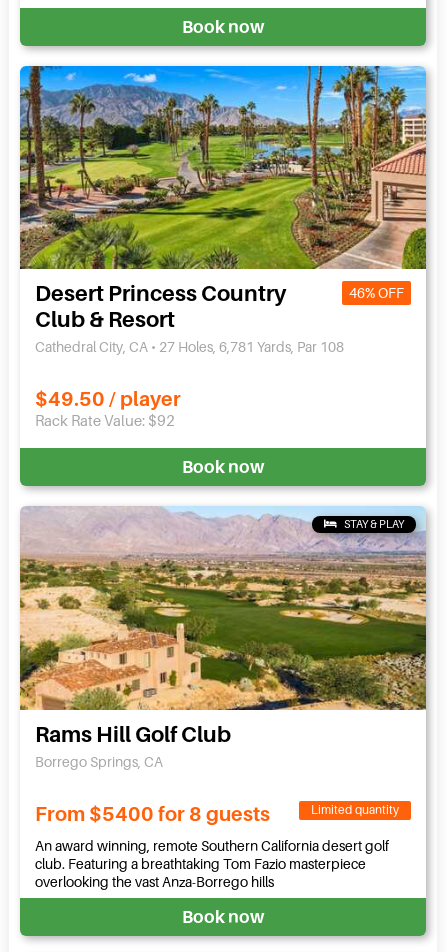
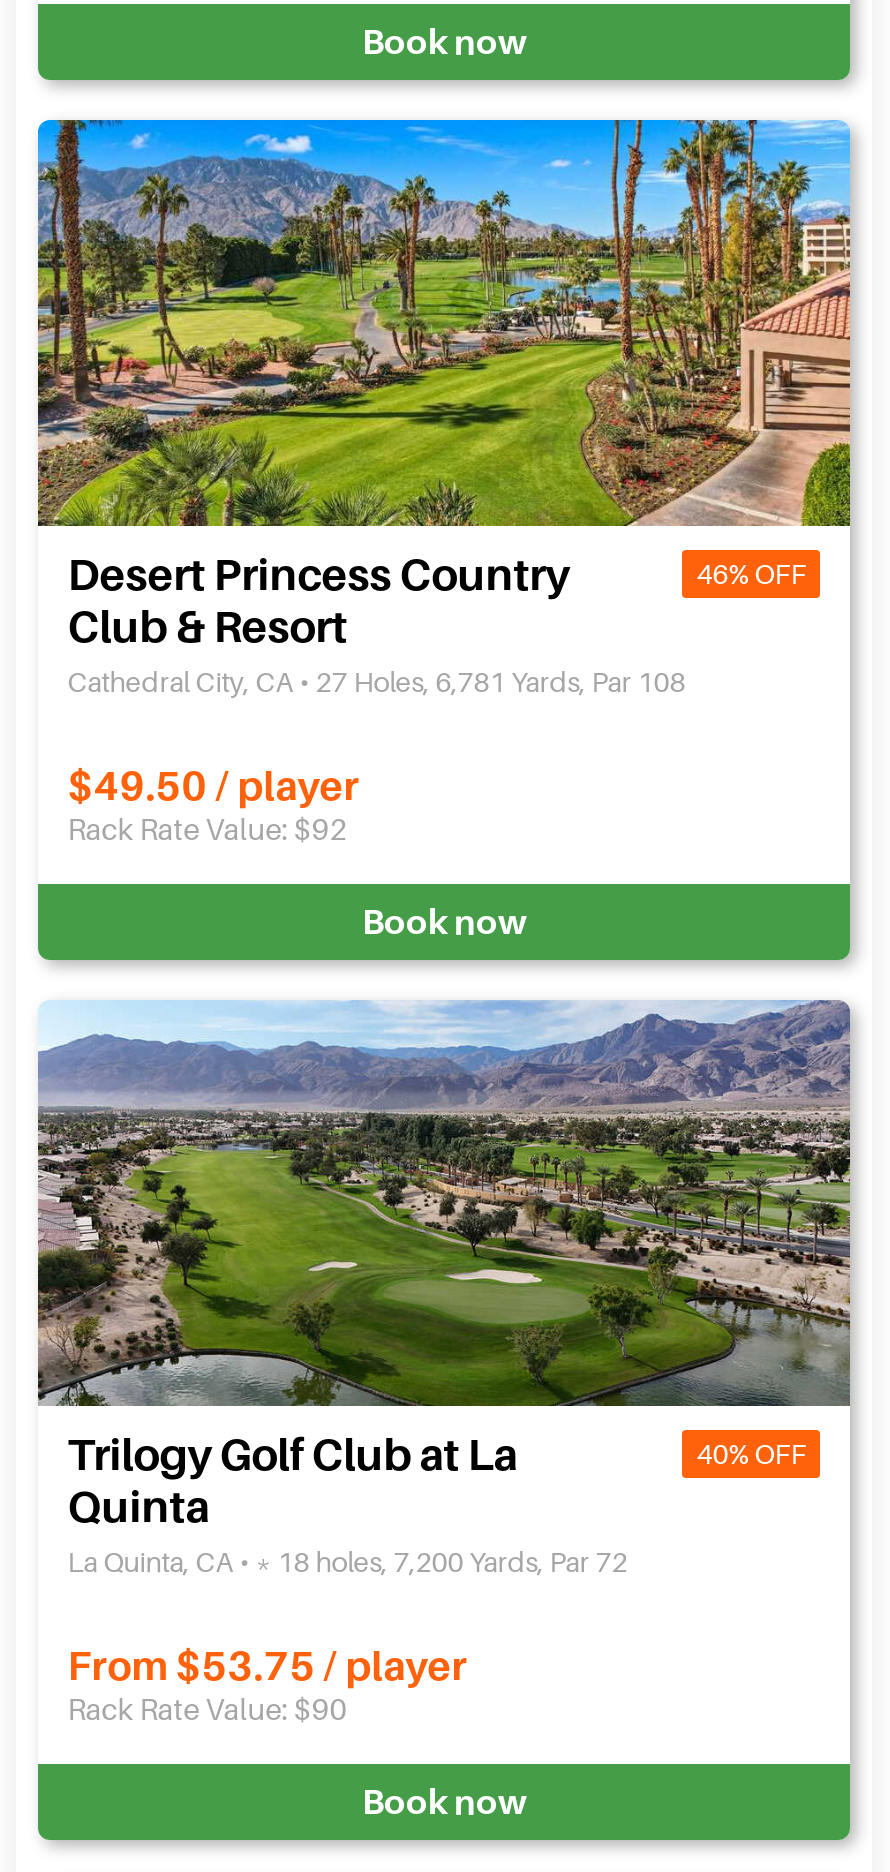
- [image]
- STAY & PLAY
+ [image]
+ Trilogy Golf Club at La
+ Quinta

- Rams Hill Golf Club
- Borrego Springs, CA
+ 40% OFF

- From $5400 for 8 guests
- Limited quantity
+ La Quinta, CA • * 18 holes, 7,200 Yards, Par 72

- An award winning, remote Southern California desert golf
- club. Featuring a breathtaking Tom Fazio masterpiece
- overlooking the vast Anza-Borrego hills
+ From $53.75 / player
+ Rack Rate Value: $90
